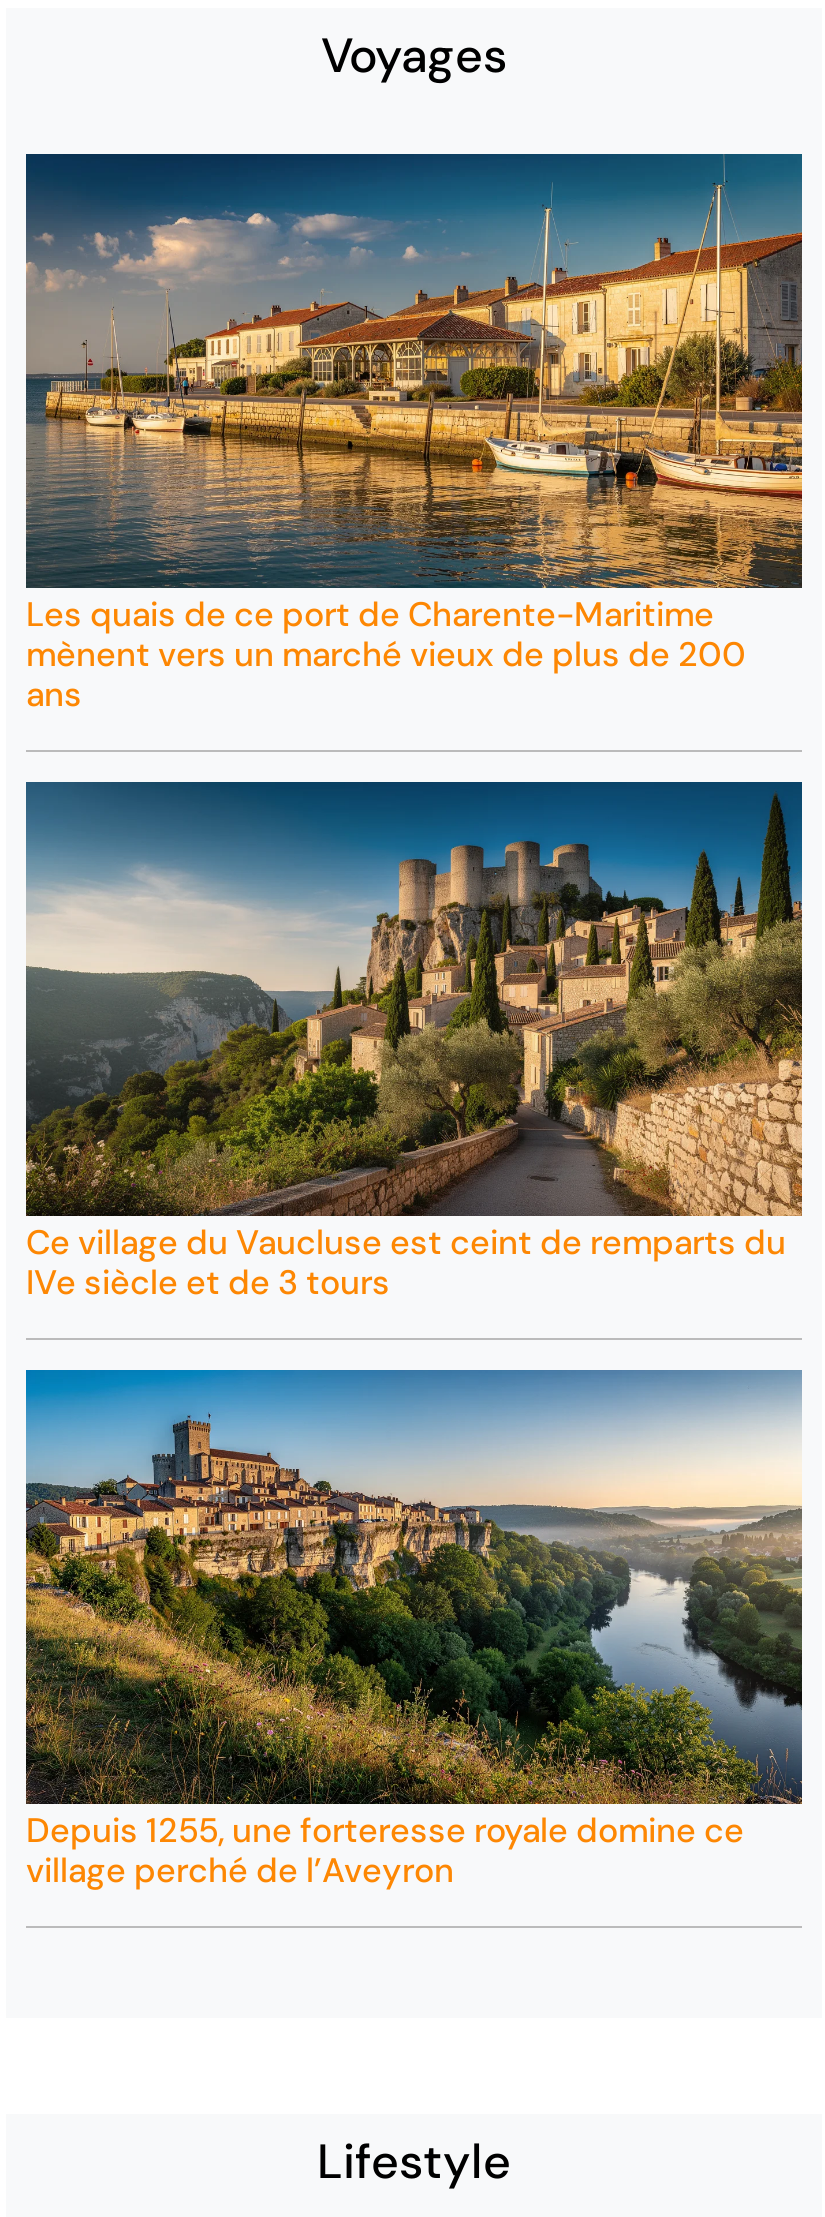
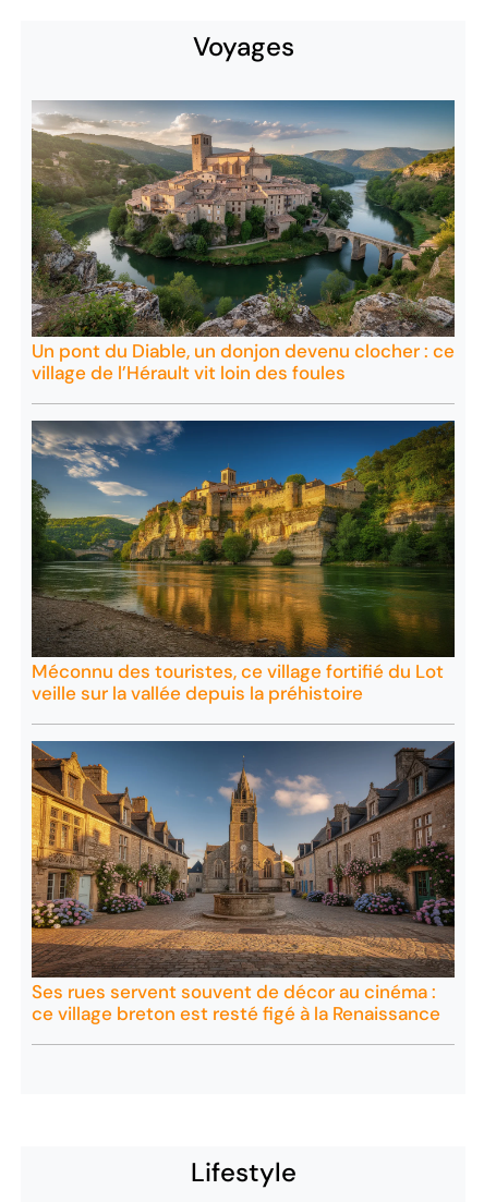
- [image]
- Les quais de ce port de Charente-Maritime
- mènent vers un marché vieux de plus de 200
- ans
+ [image]
+ Un pont du Diable, un donjon devenu clocher : ce
+ village de l’Hérault vit loin des foules

- [image]
- Ce village du Vaucluse est ceint de remparts du
- IVe siècle et de 3 tours
+ [image]
+ Méconnu des touristes, ce village fortifié du Lot
+ veille sur la vallée depuis la préhistoire

- [image]
- Depuis 1255, une forteresse royale domine ce
- village perché de l’Aveyron
+ [image]
+ Ses rues servent souvent de décor au cinéma :
+ ce village breton est resté figé à la Renaissance
